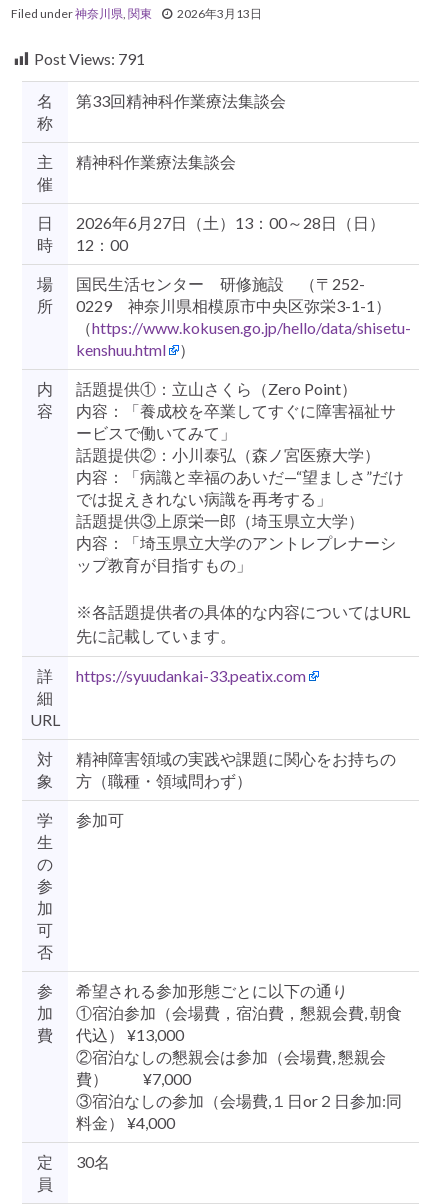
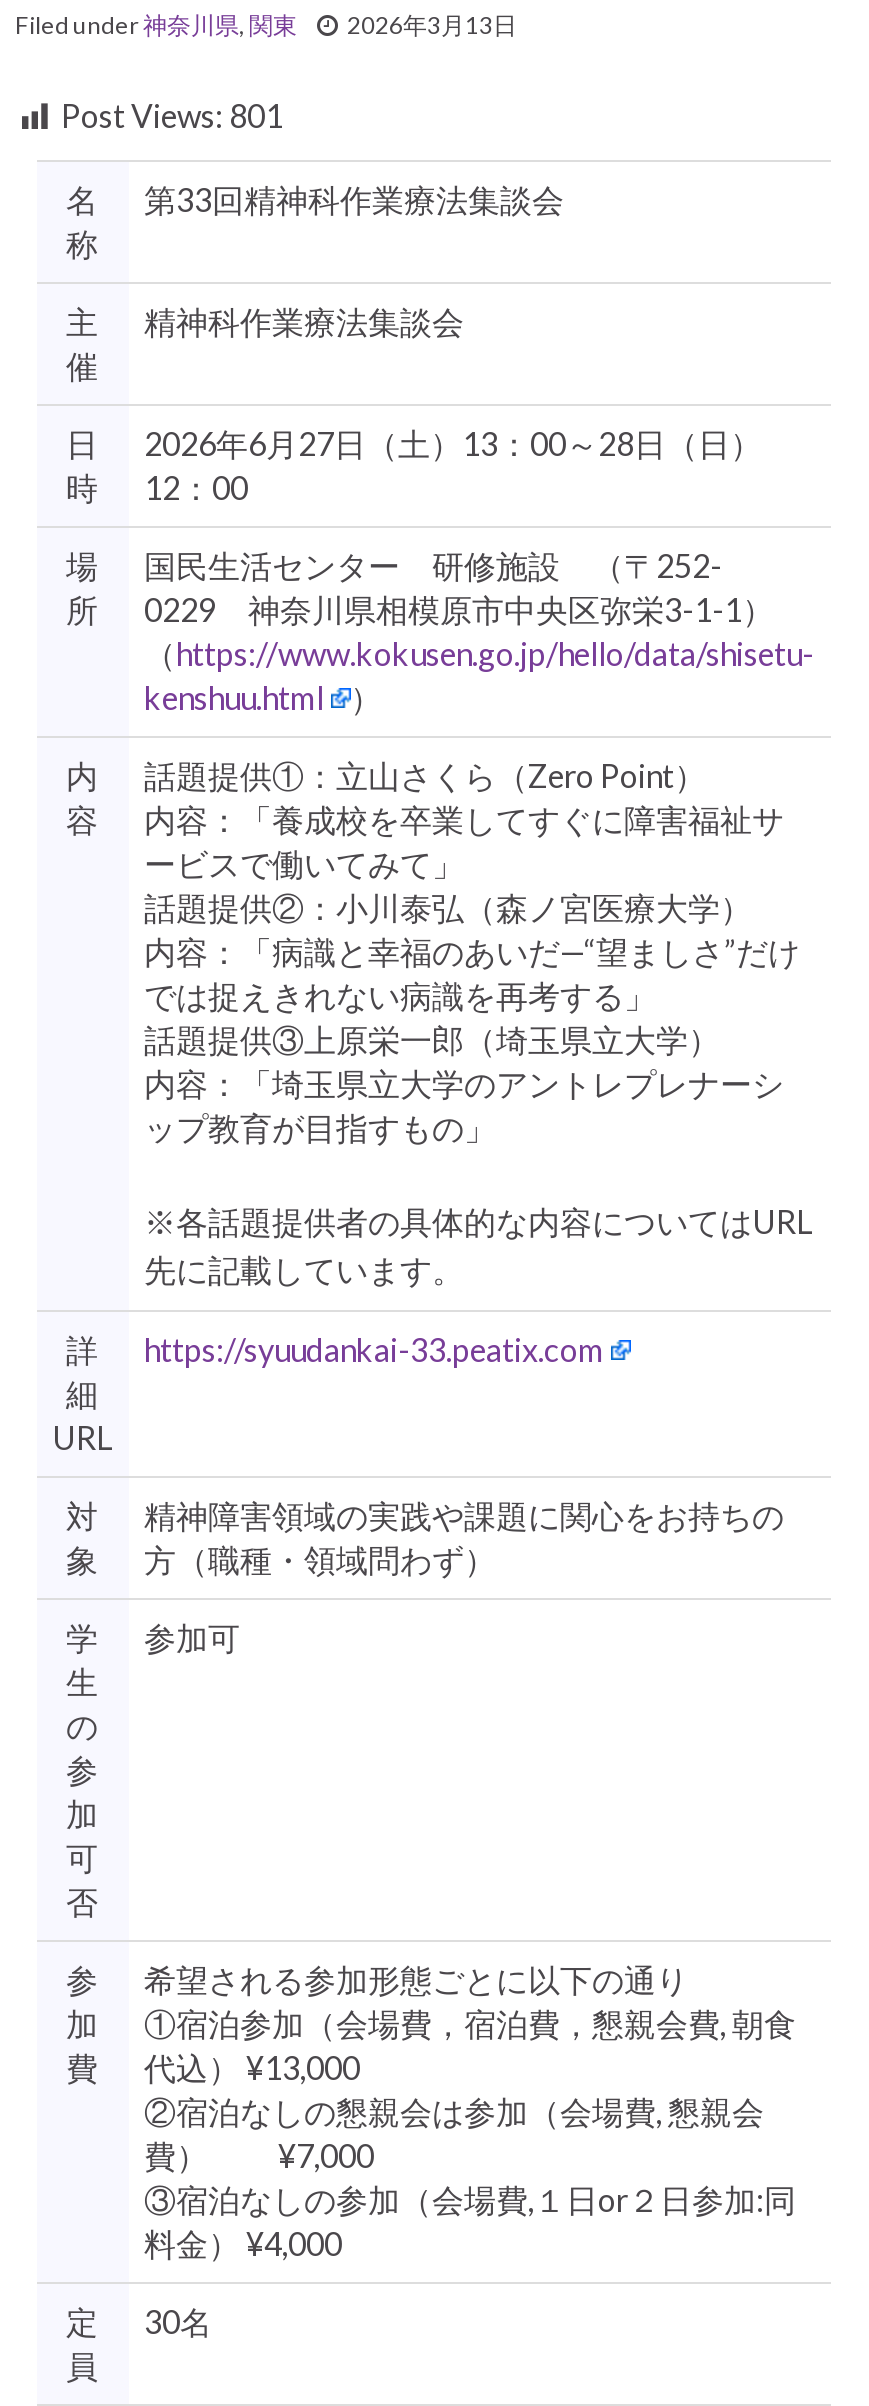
- Post Views: 791
+ Post Views: 801
